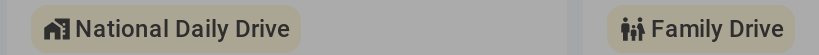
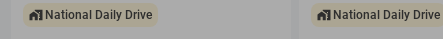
- Family Drive
+ National Daily Drive
